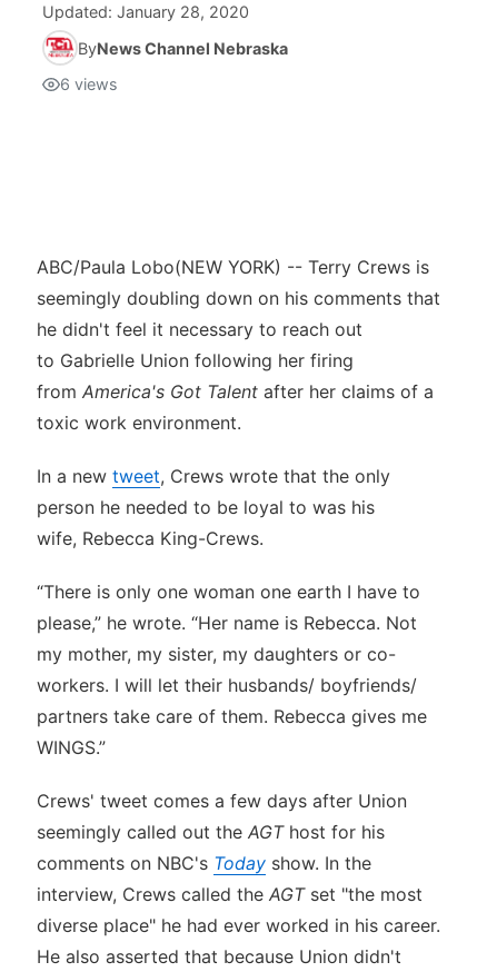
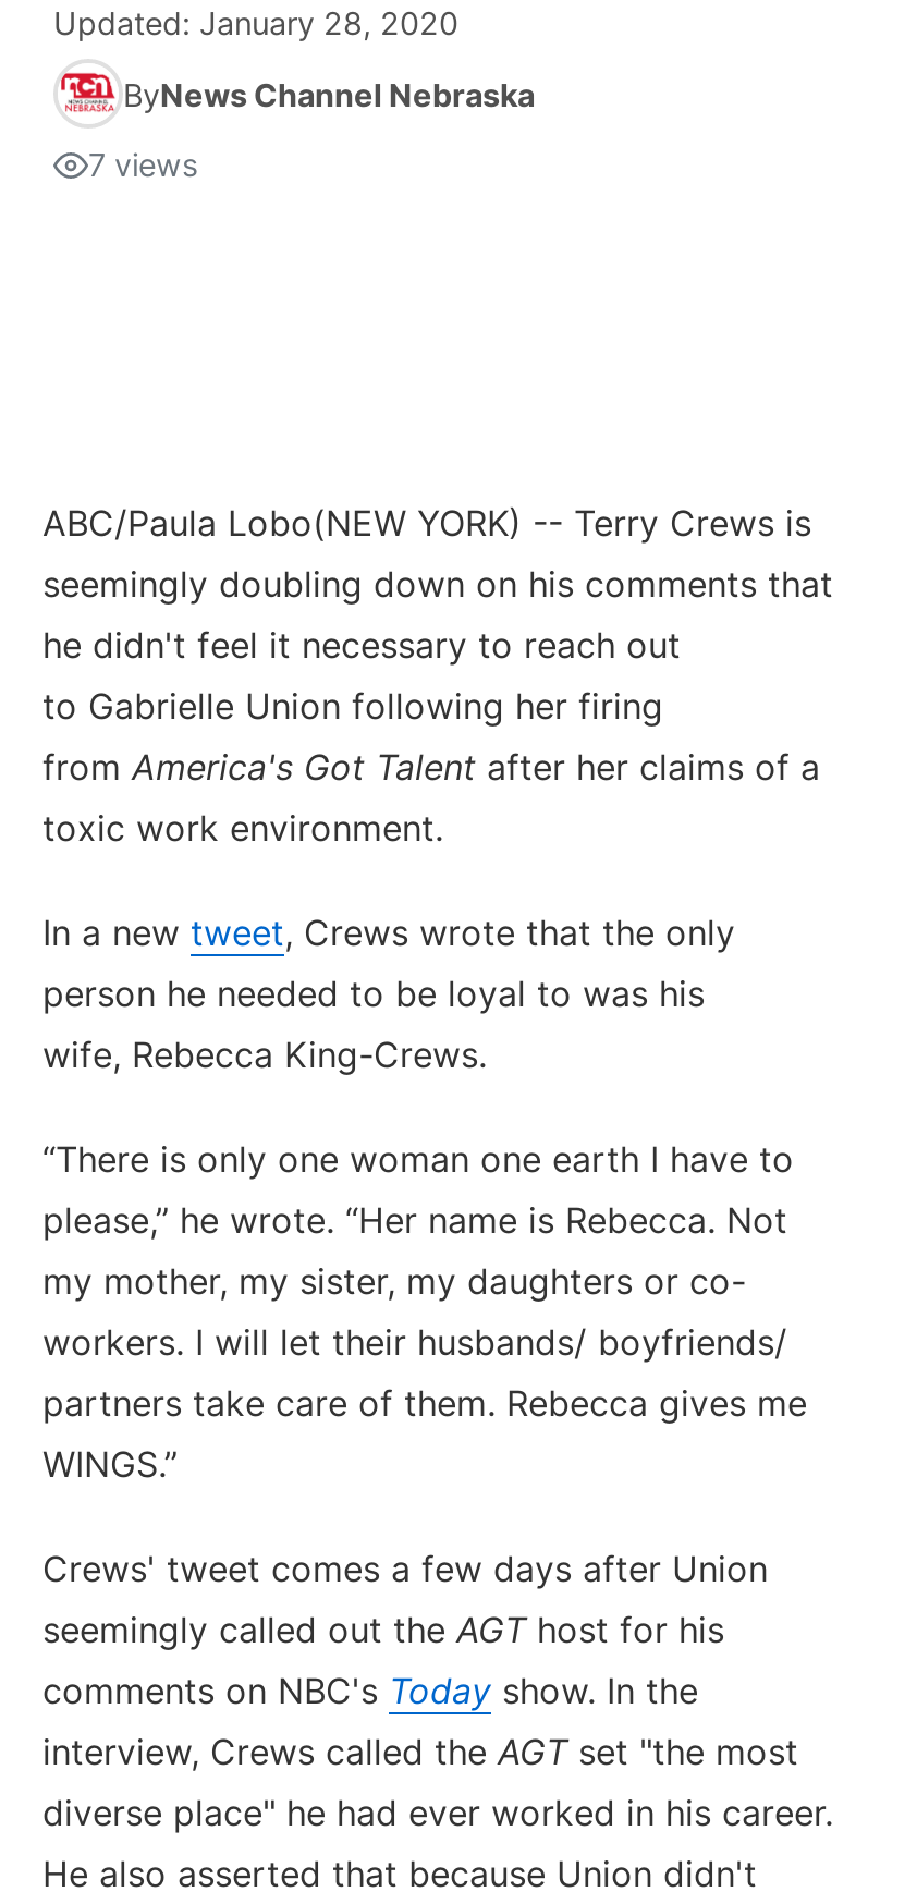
- 6 views
+ 7 views
